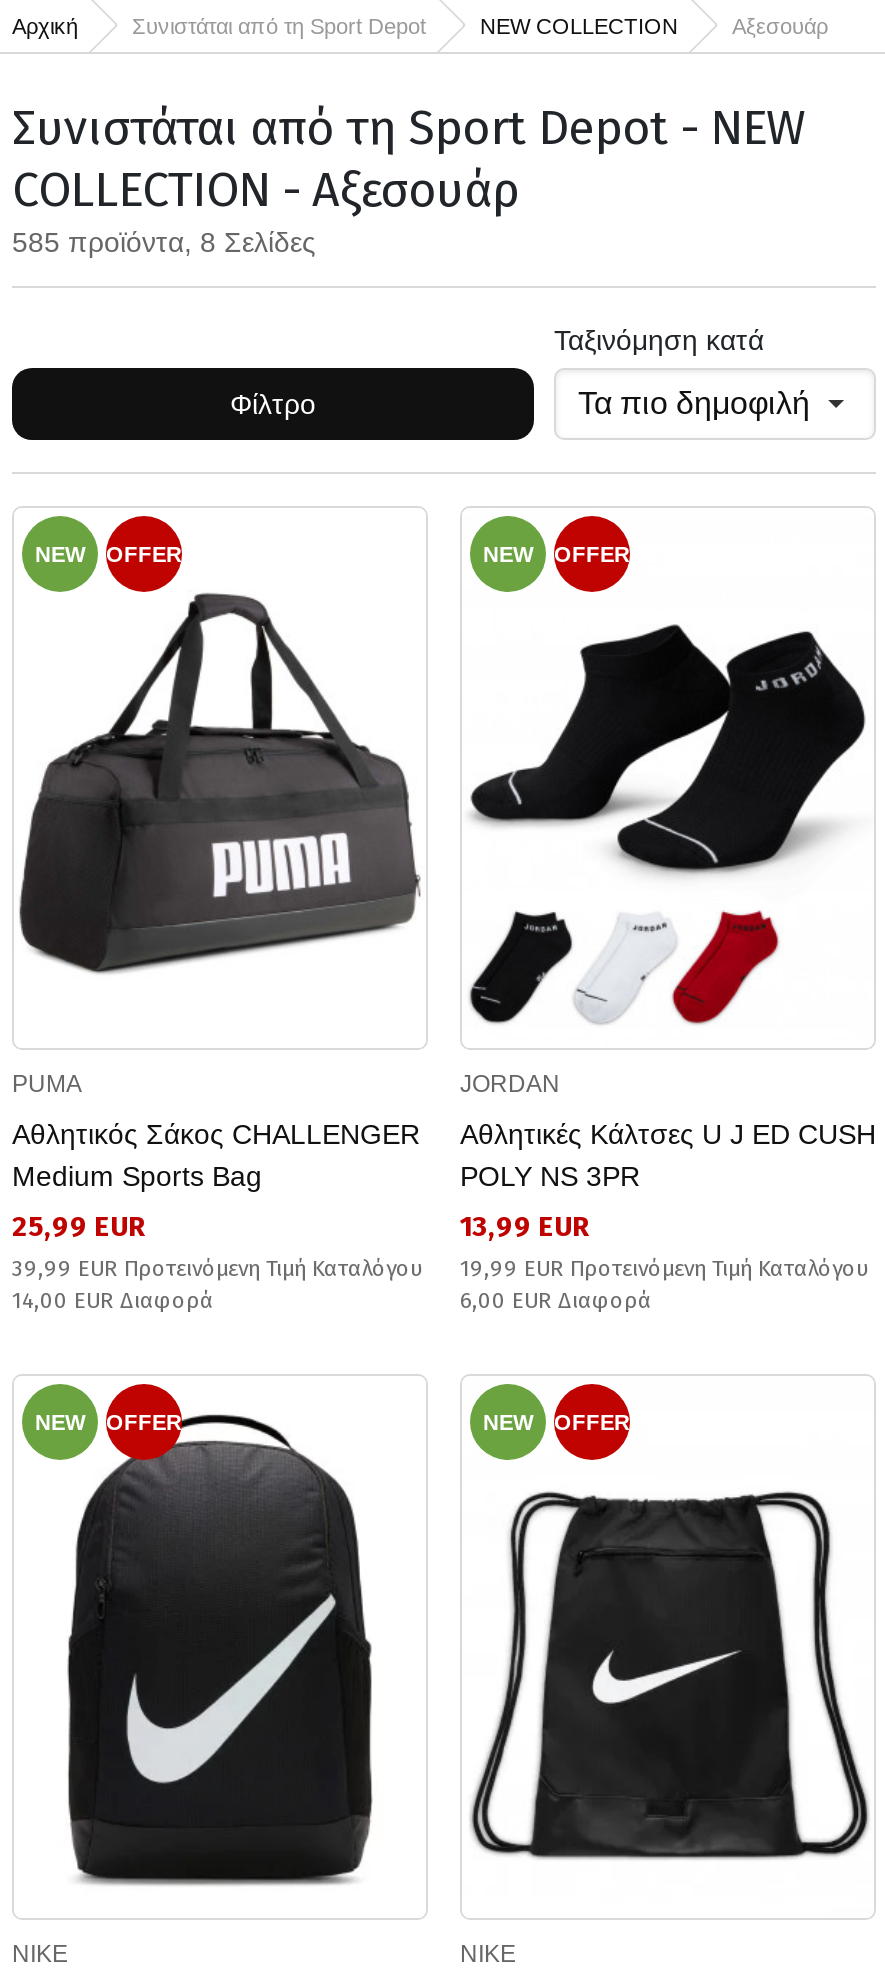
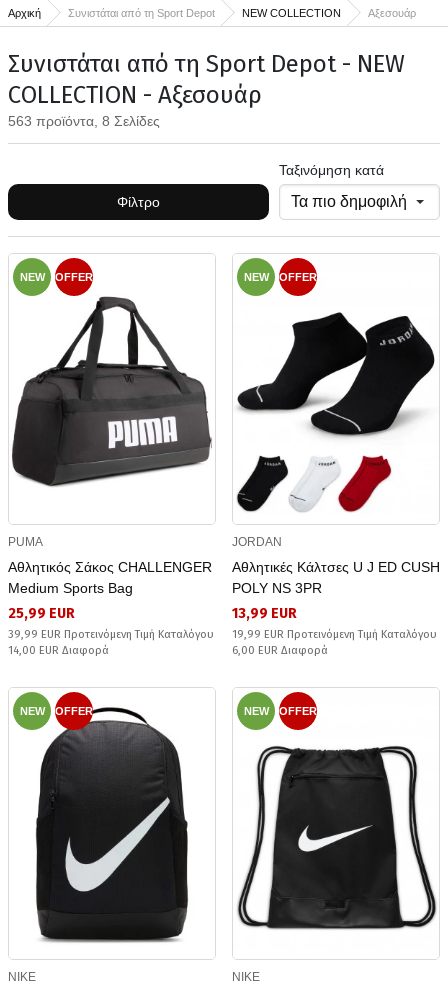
- 585 προϊόντα, 8 Σελίδες
+ 563 προϊόντα, 8 Σελίδες
